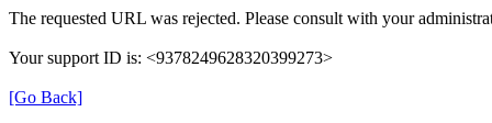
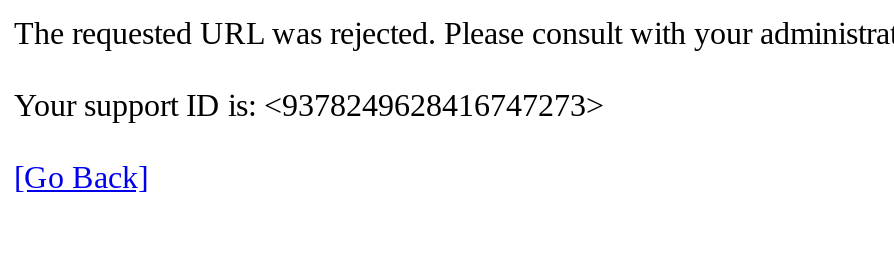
- Your support ID is: <9378249628320399273>
+ Your support ID is: <9378249628416747273>
